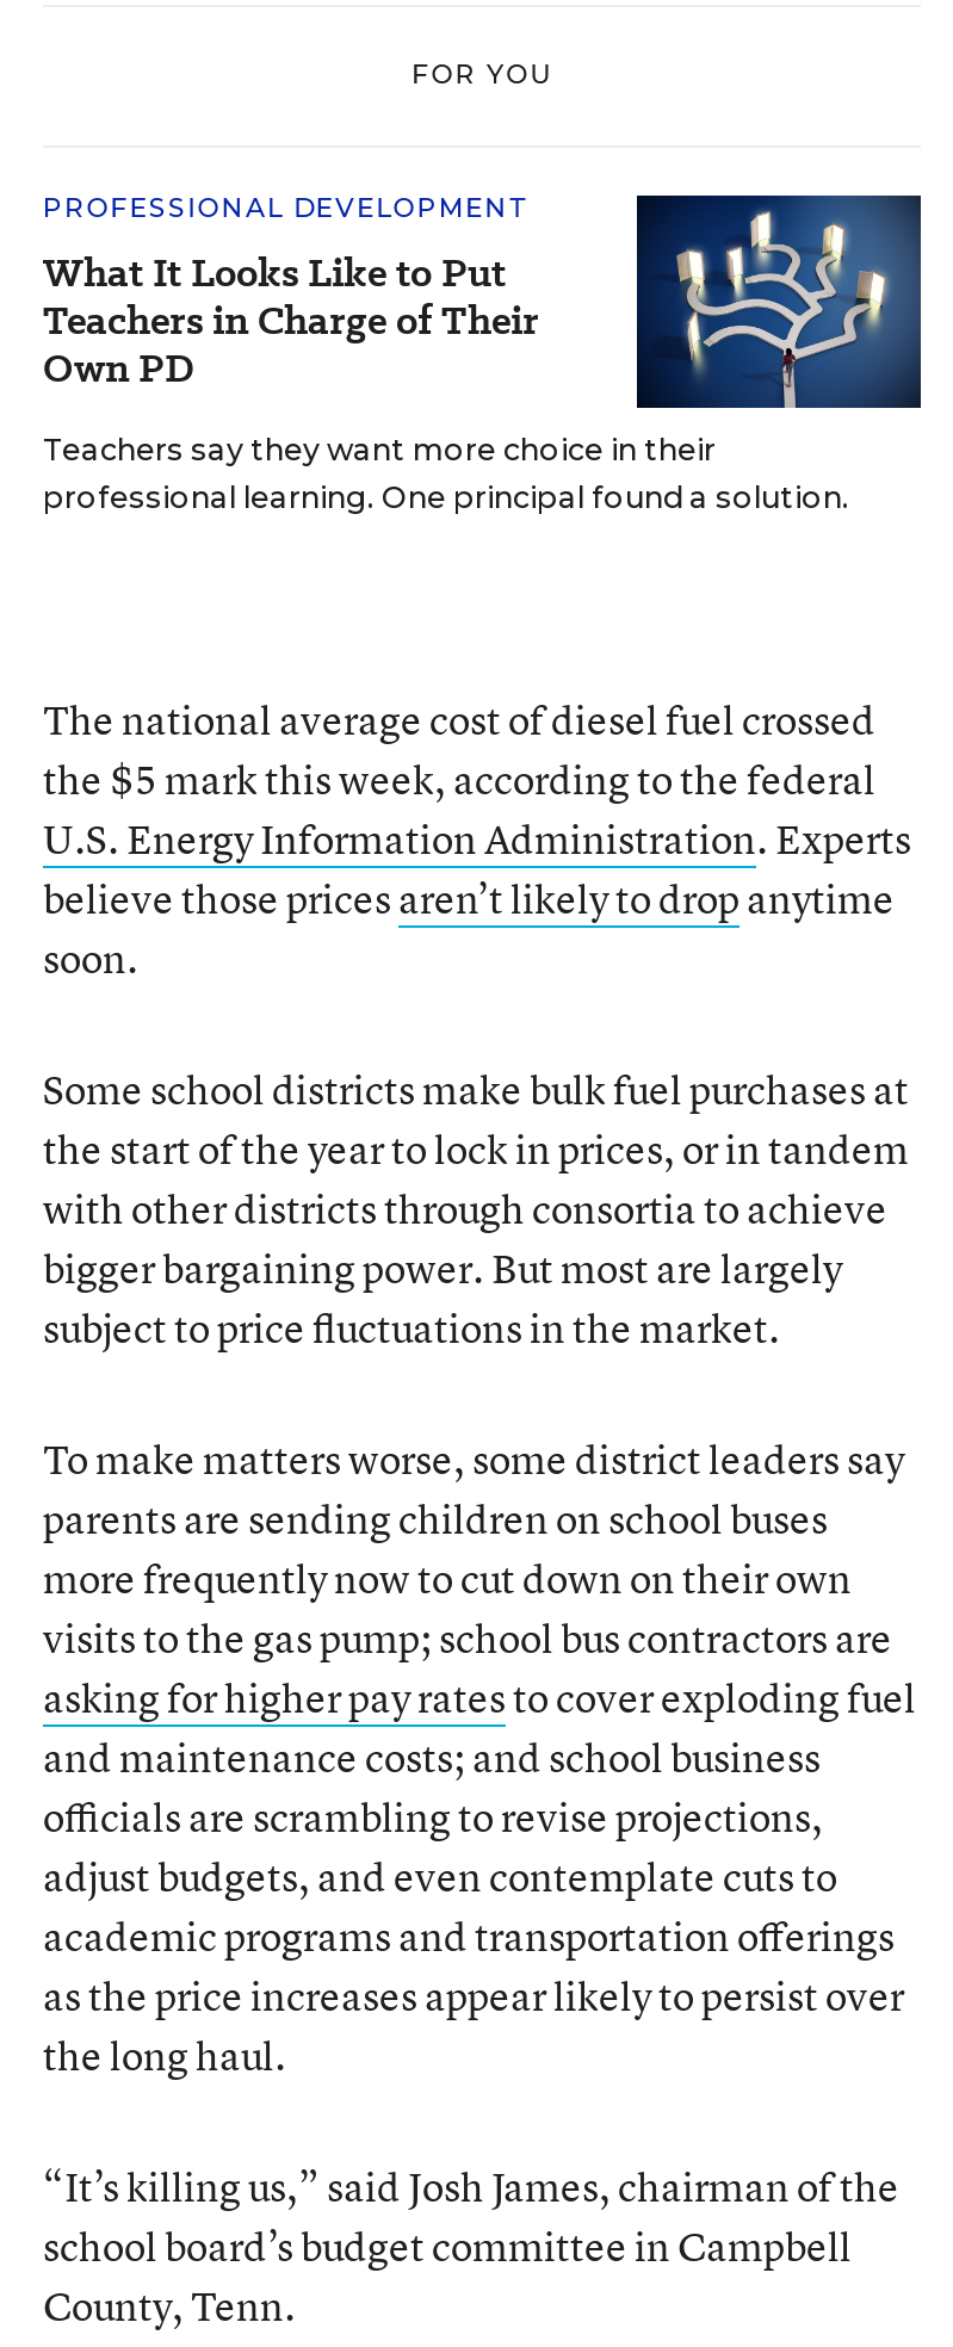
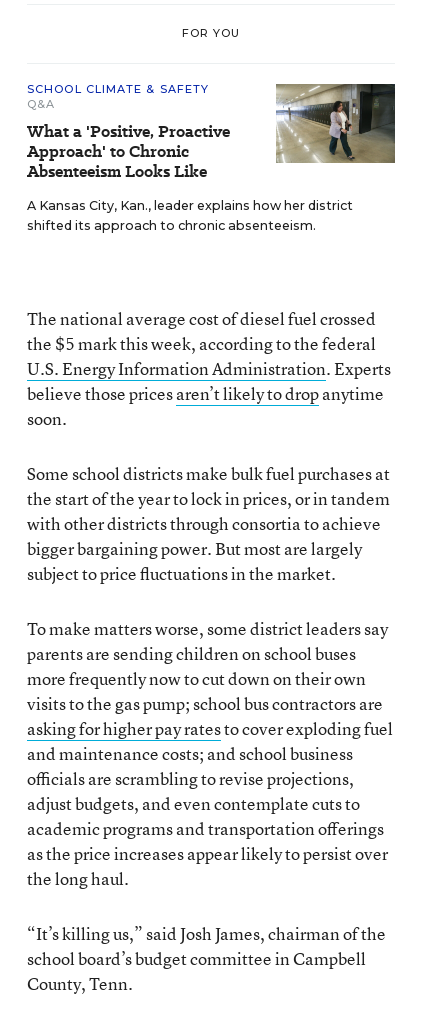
- PROFESSIONAL DEVELOPMENT
- What It Looks Like to Put
- Teachers in Charge of Their
- Own PD
+ SCHOOL CLIMATE & SAFETY
+ Q&A
+ What a 'Positive, Proactive
+ Approach' to Chronic
+ Absenteeism Looks Like

- [image]
- Teachers say they want more choice in their
- professional learning. One principal found a solution.
+ [image]
+ A Kansas City, Kan., leader explains how her district
+ shifted its approach to chronic absenteeism.
